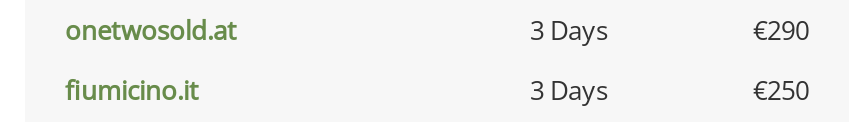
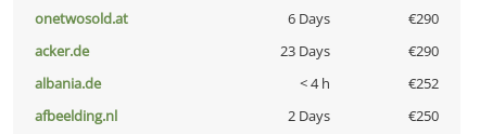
- 3 Days
+ 6 Days

- fiumicino.it
- 3 Days
+ acker.de
+ 23 Days
+ €290
+ albania.de
+ < 4 h
+ €252
+ afbeelding.nl
+ 2 Days
